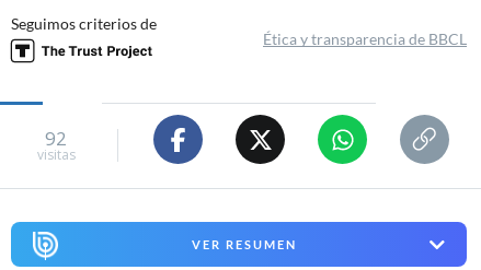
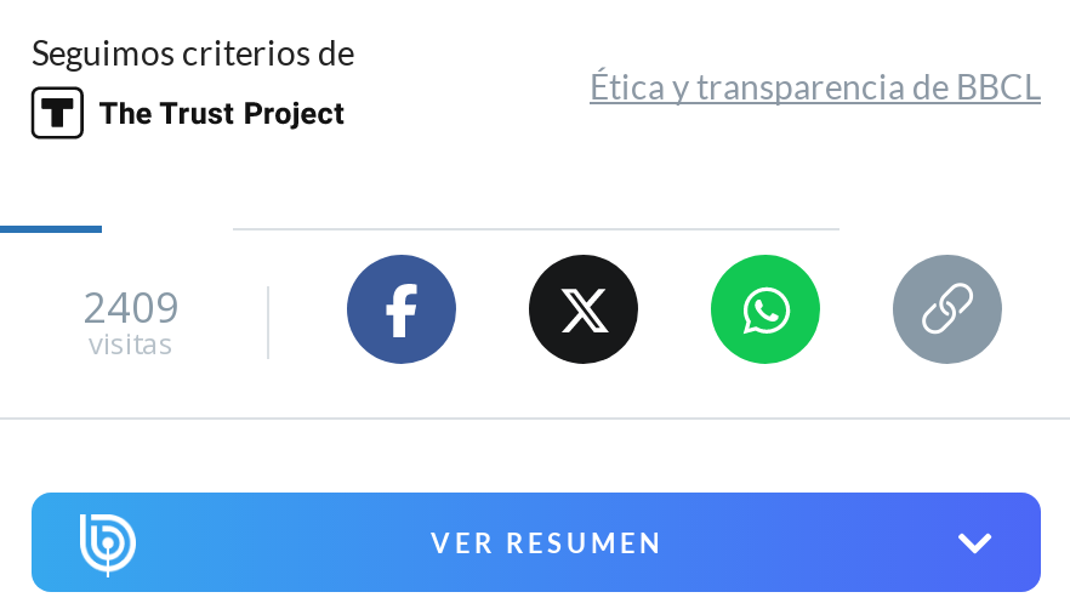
- 92
+ 2409
